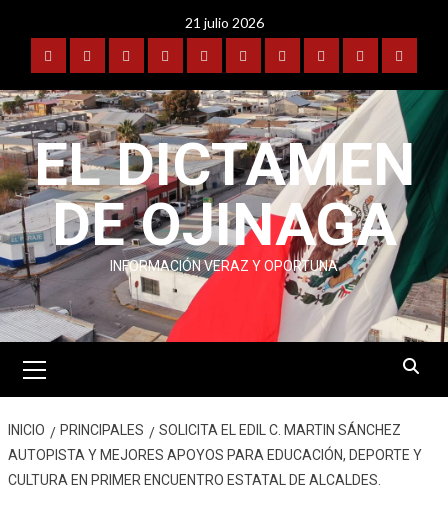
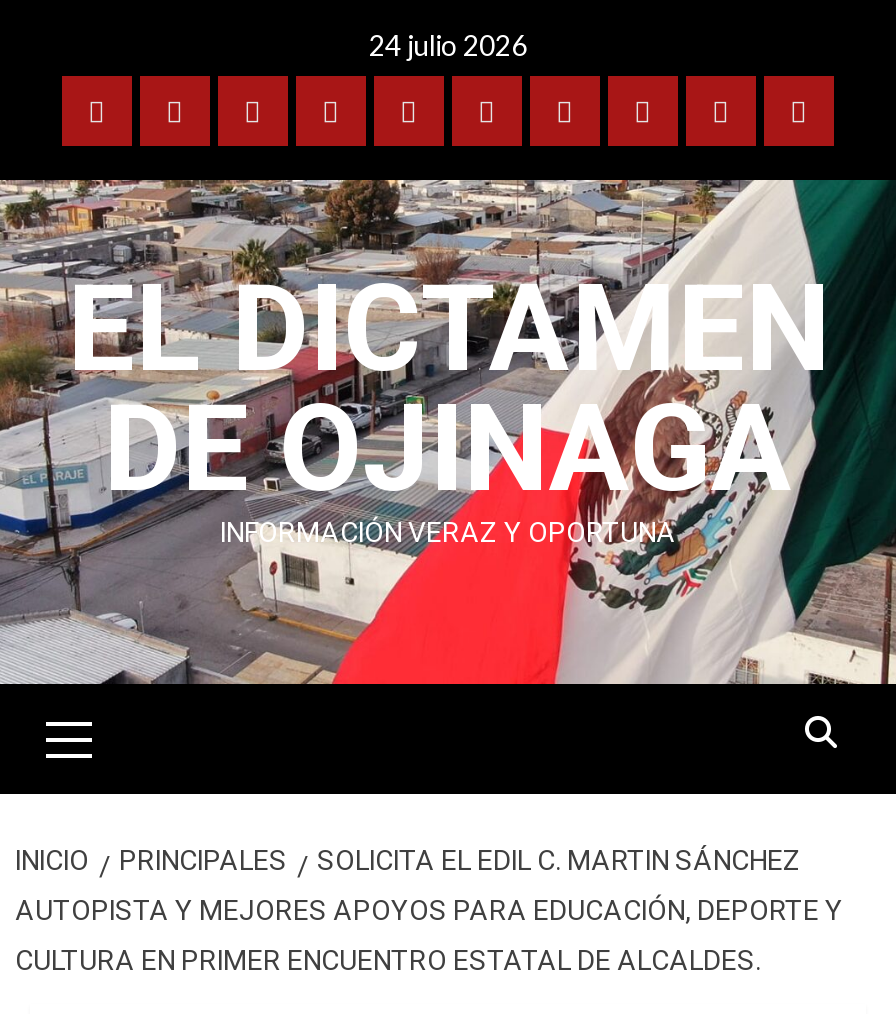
- 21 julio 2026
+ 24 julio 2026
